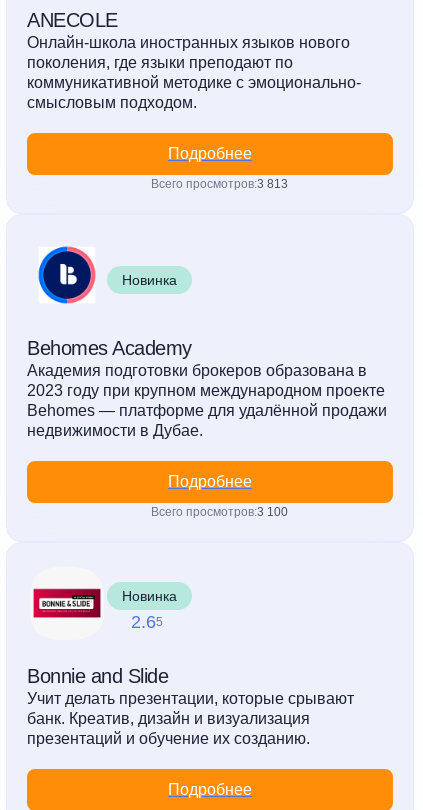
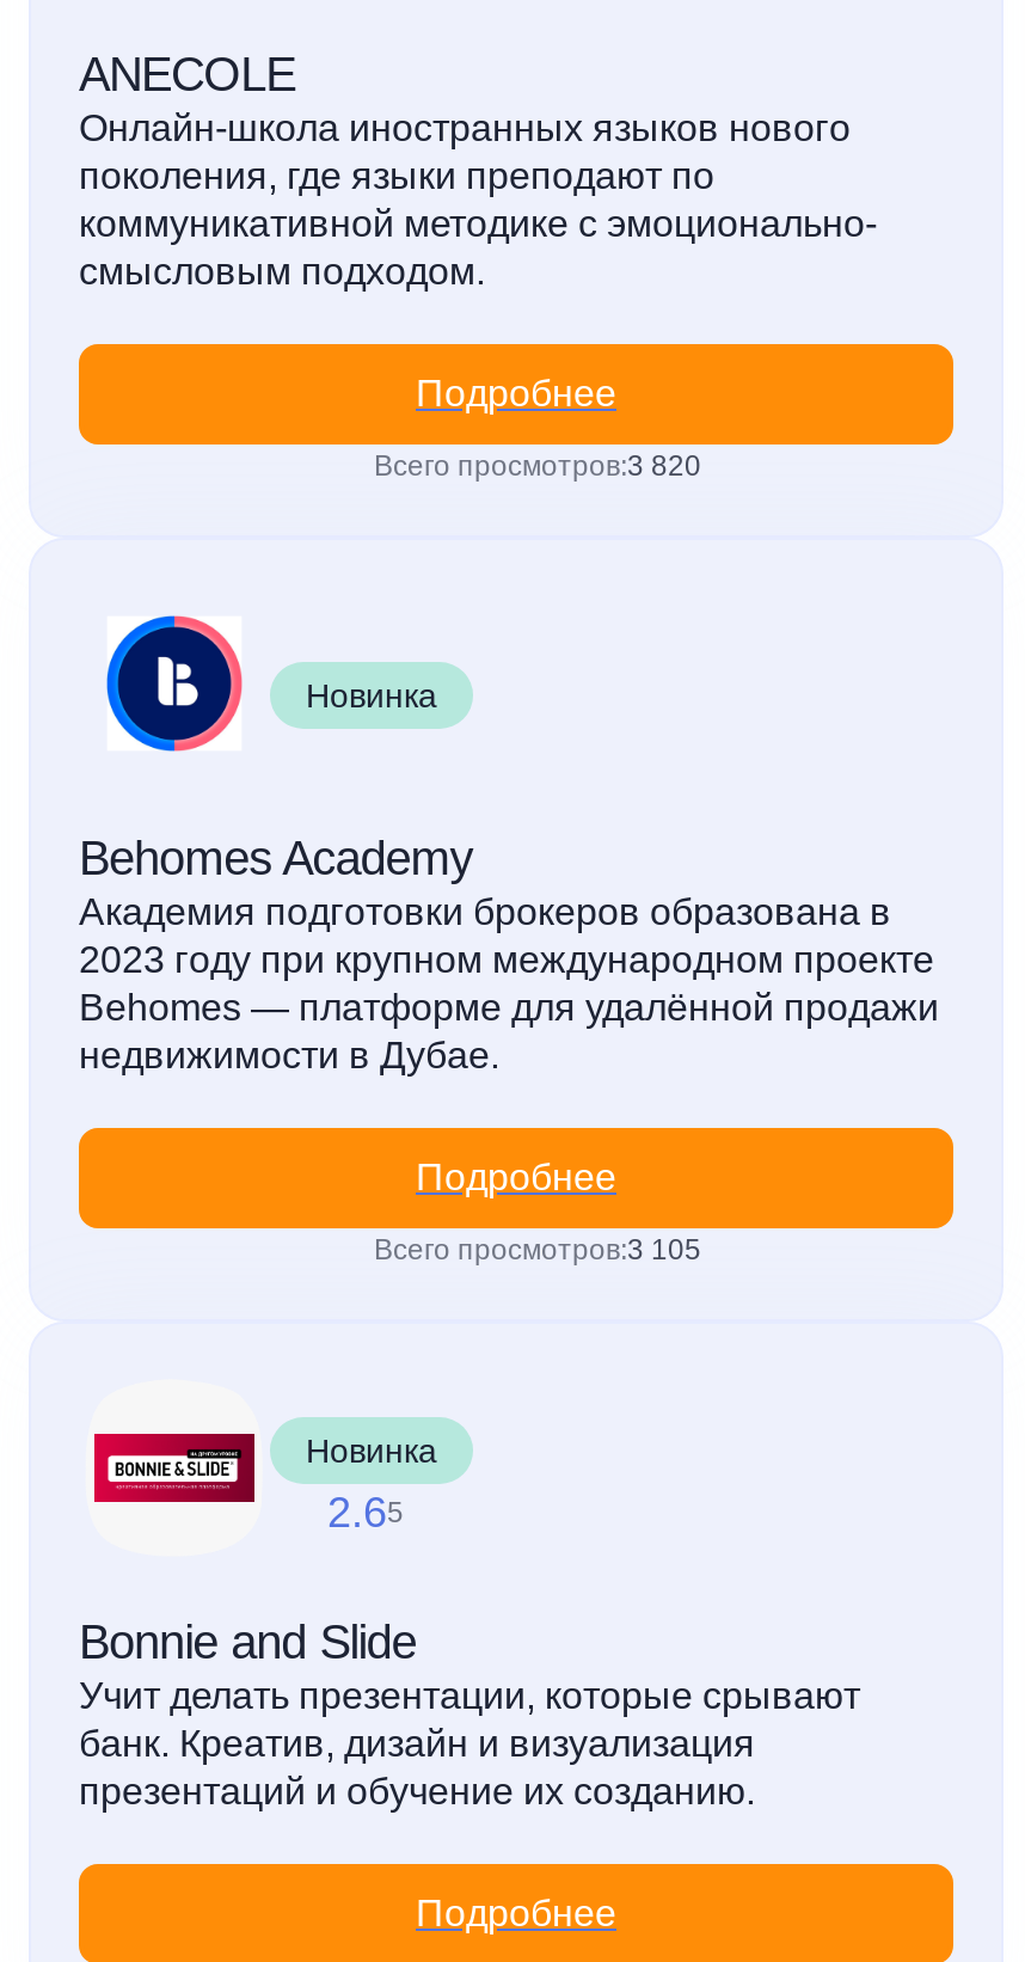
- Всего просмотров:3 813
+ Всего просмотров:3 820

- Всего просмотров:3 100
+ Всего просмотров:3 105
